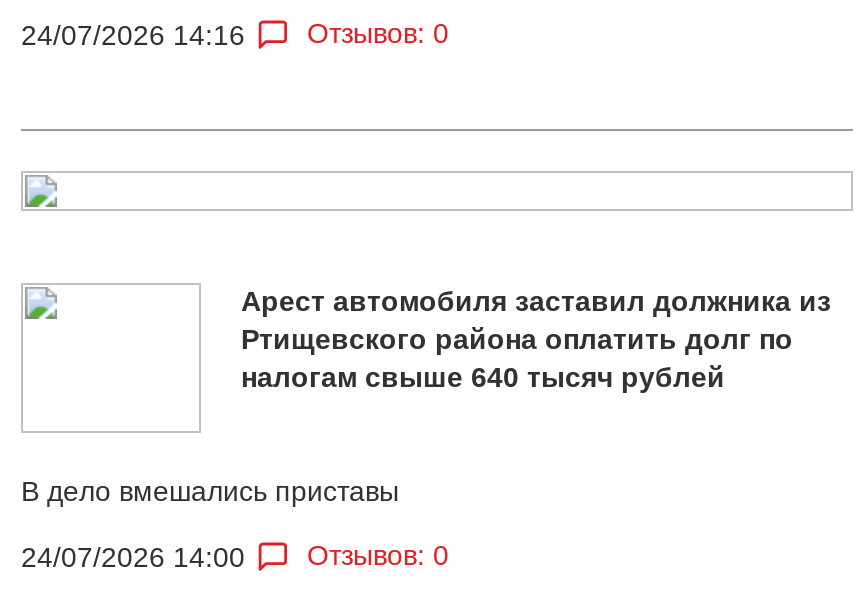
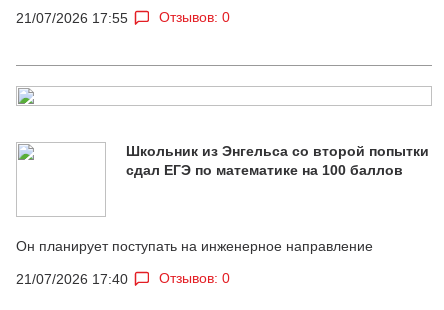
- 24/07/2026 14:16 Отзывов: 0
+ 21/07/2026 17:55 Отзывов: 0

- Арест автомобиля заставил должника из
- Ртищевского района оплатить долг по
- налогам свыше 640 тысяч рублей
+ Школьник из Энгельса со второй попытки
+ сдал ЕГЭ по математике на 100 баллов

- В дело вмешались приставы
+ Он планирует поступать на инженерное направление

- 24/07/2026 14:00 Отзывов: 0
+ 21/07/2026 17:40 Отзывов: 0
